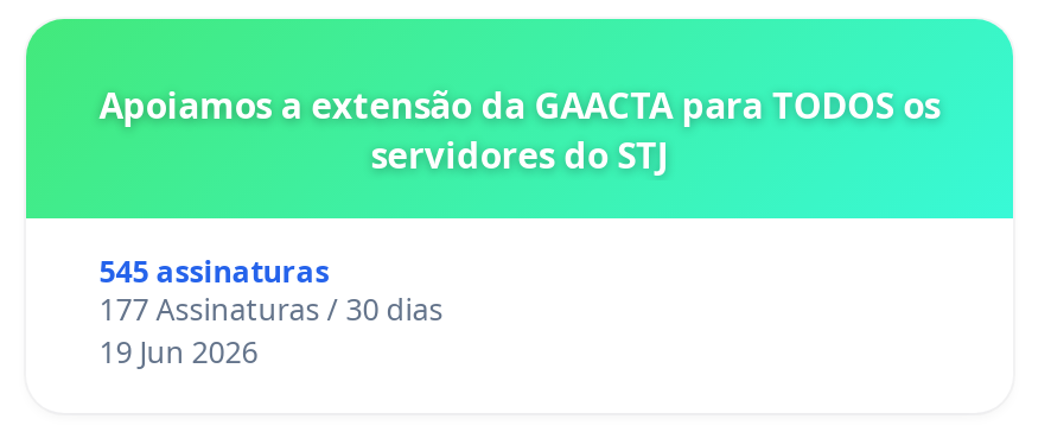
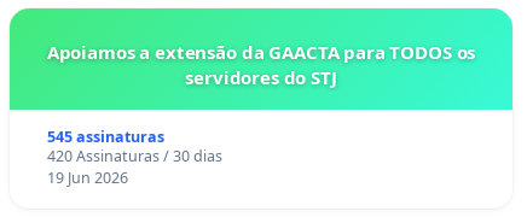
- 177 Assinaturas / 30 dias
+ 420 Assinaturas / 30 dias
